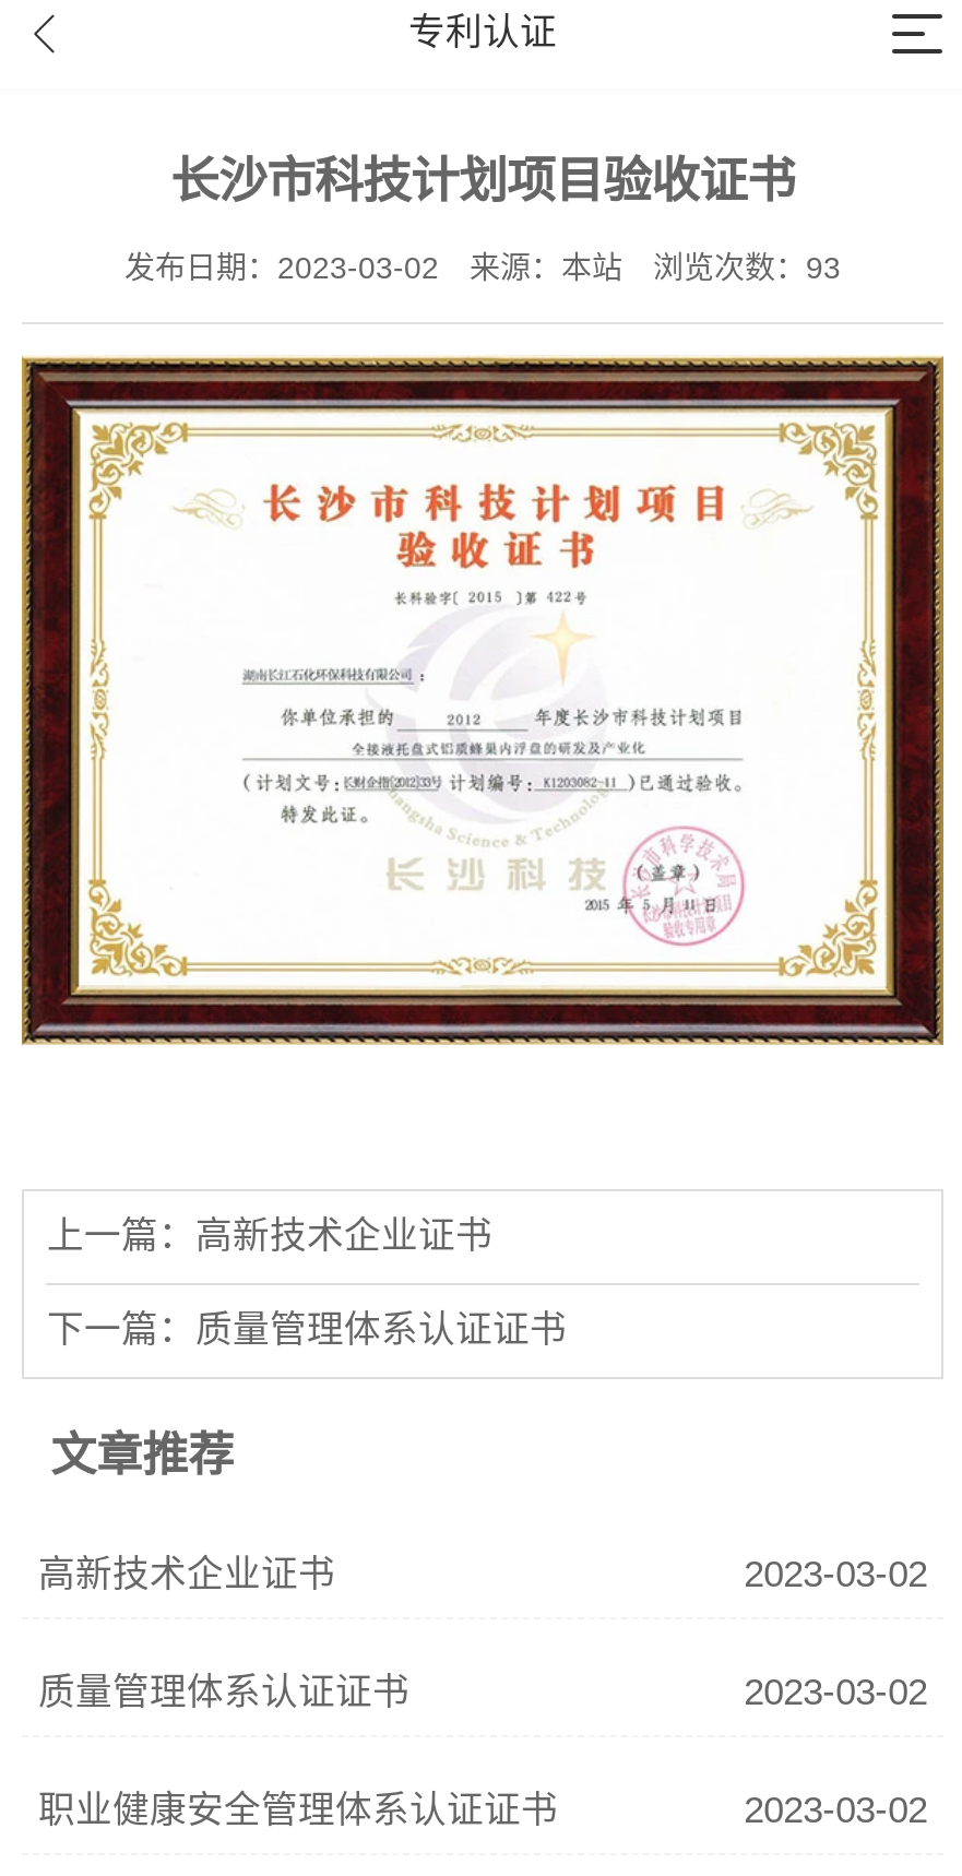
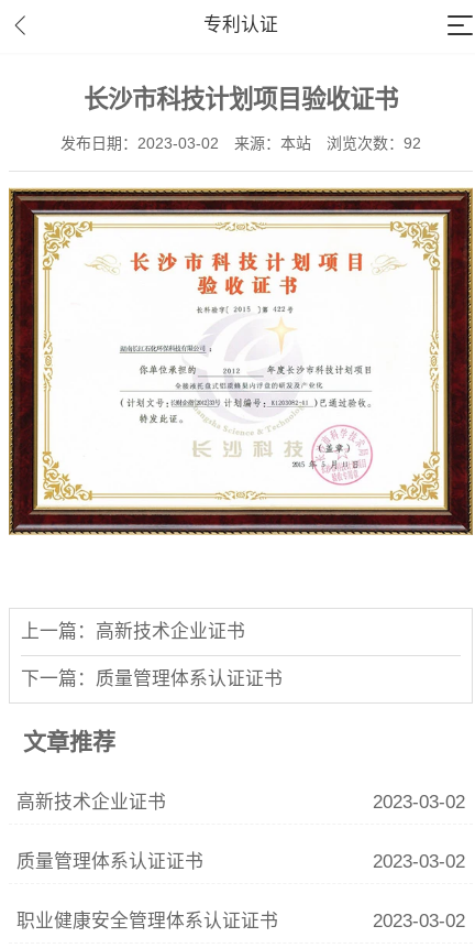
- 发布日期：2023-03-02 来源：本站 浏览次数：93
+ 发布日期：2023-03-02 来源：本站 浏览次数：92
